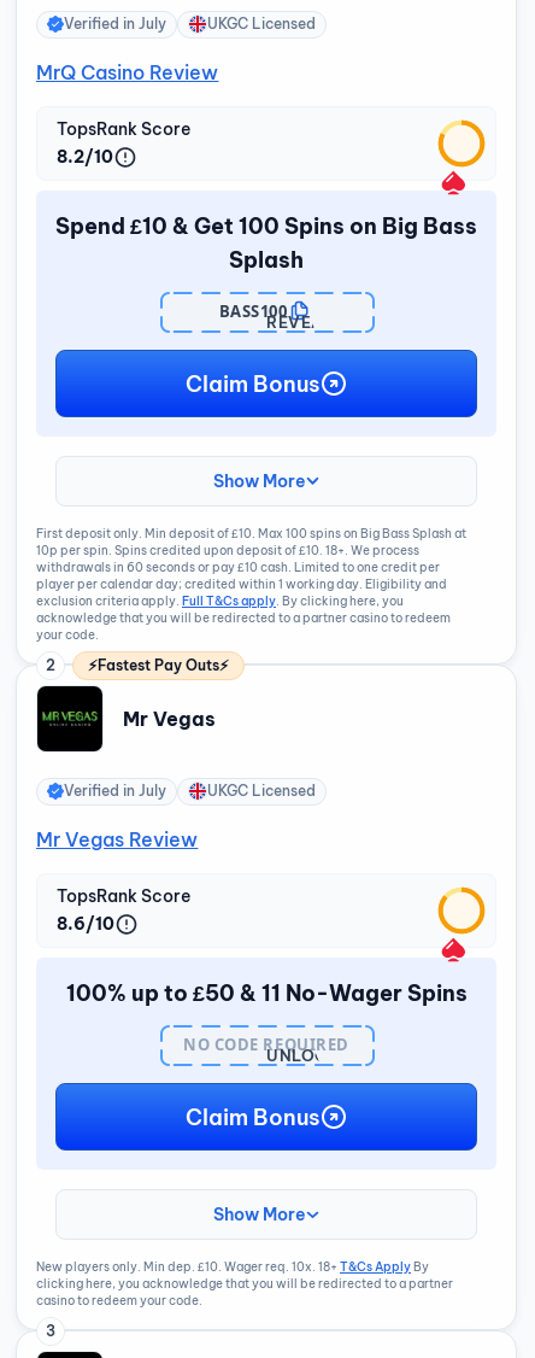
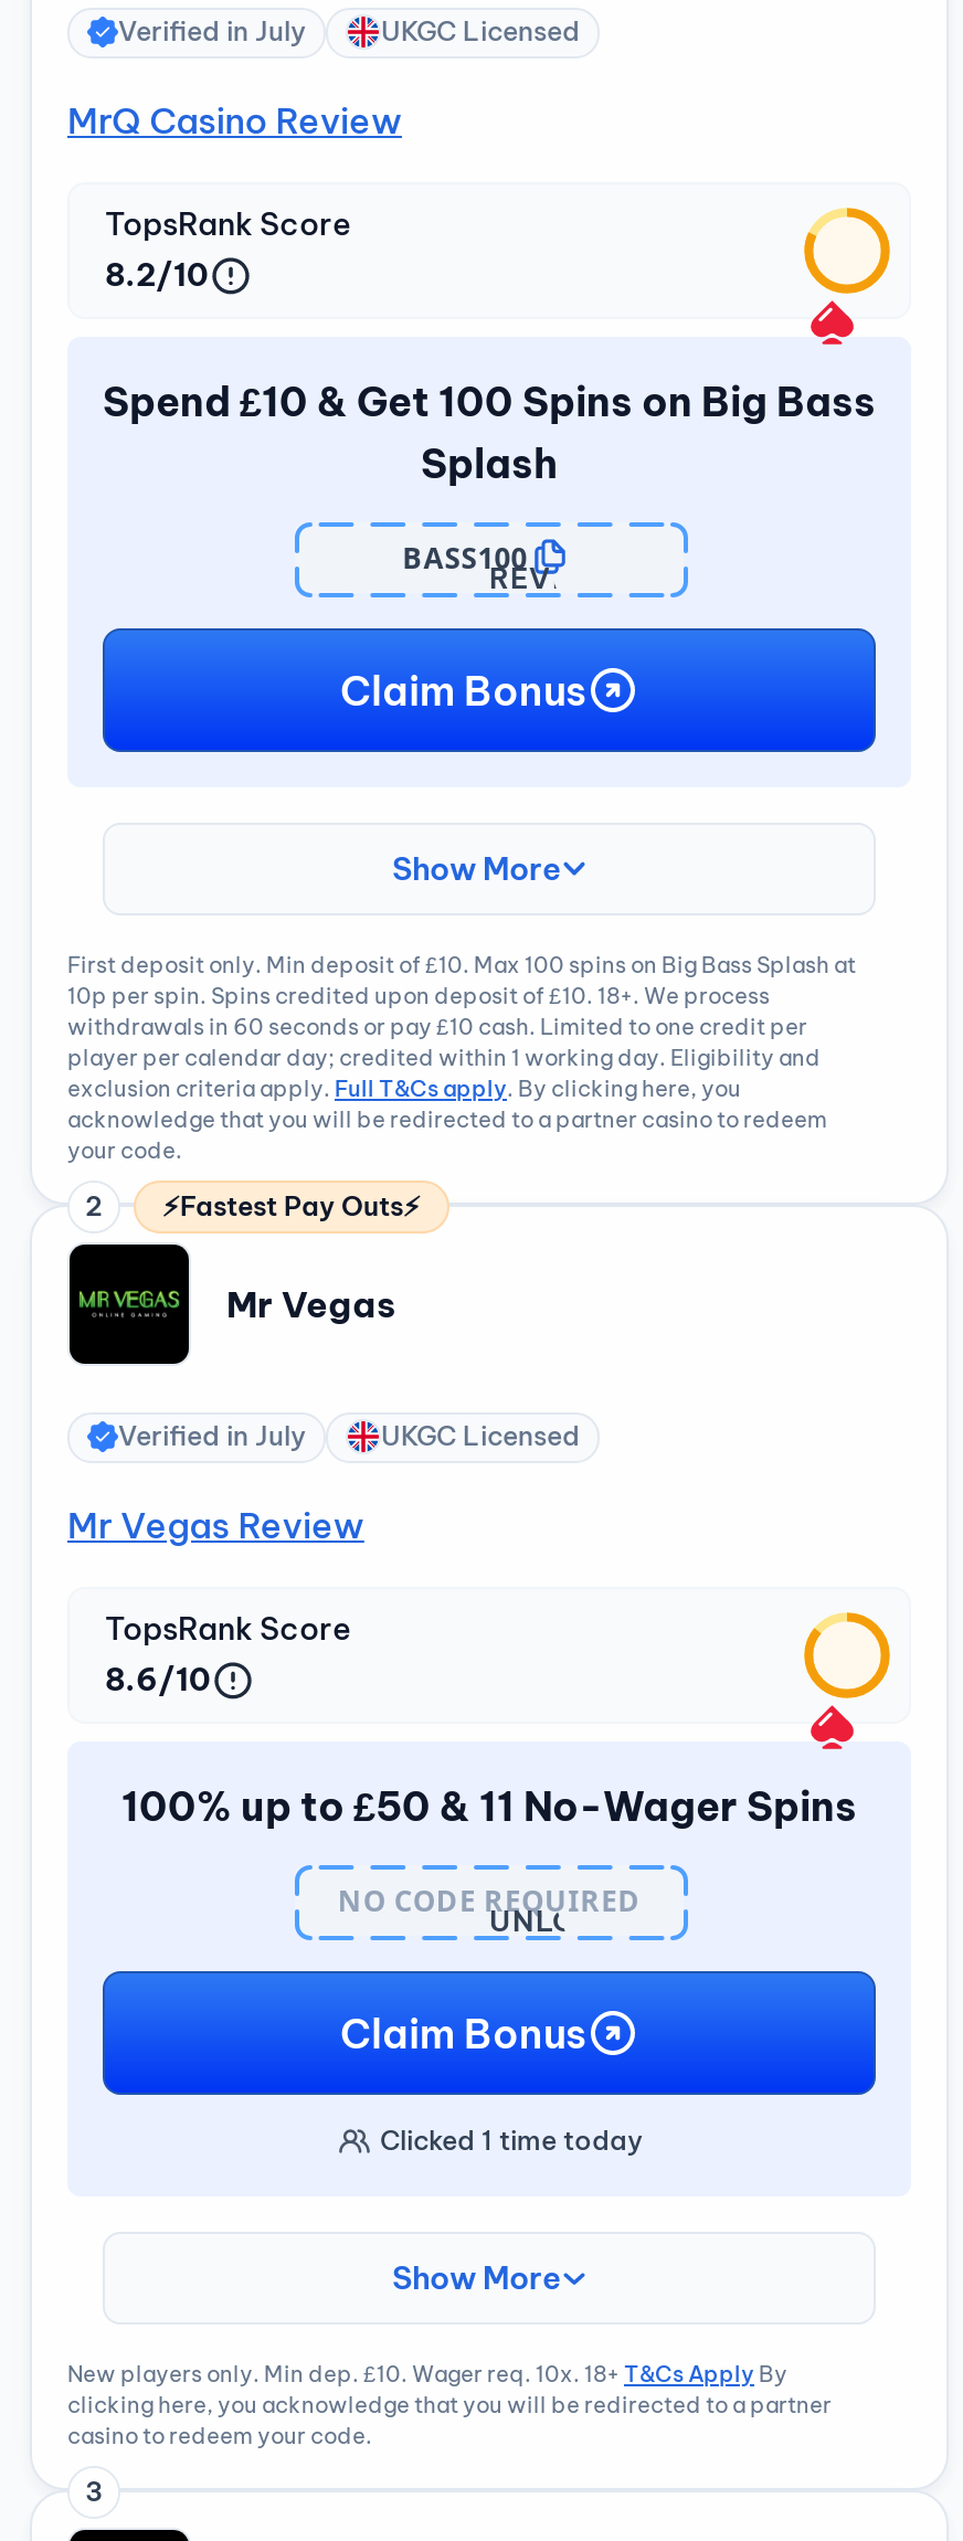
+ Clicked 1 time today
